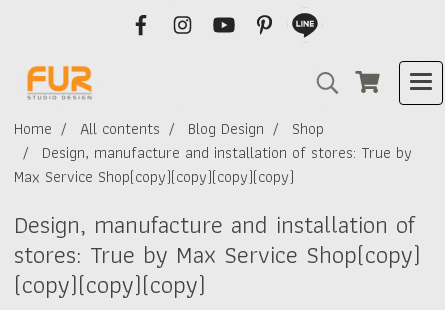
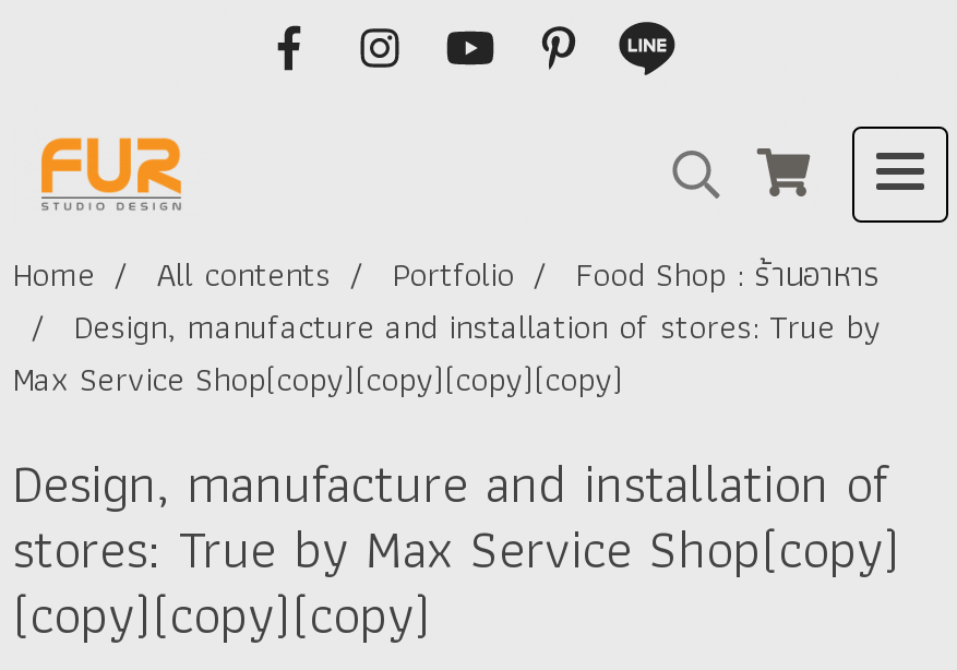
- Blog Design
- Shop
+ Portfolio
+ Food Shop : ร้านอาหาร
